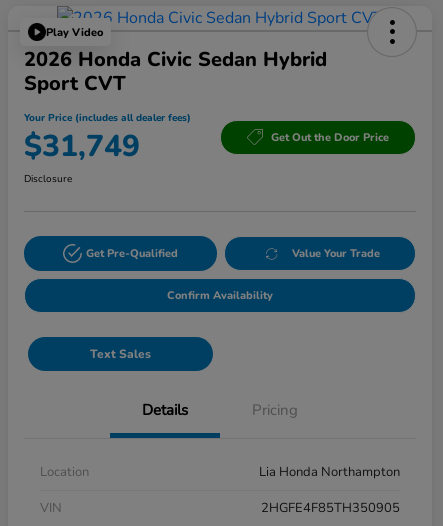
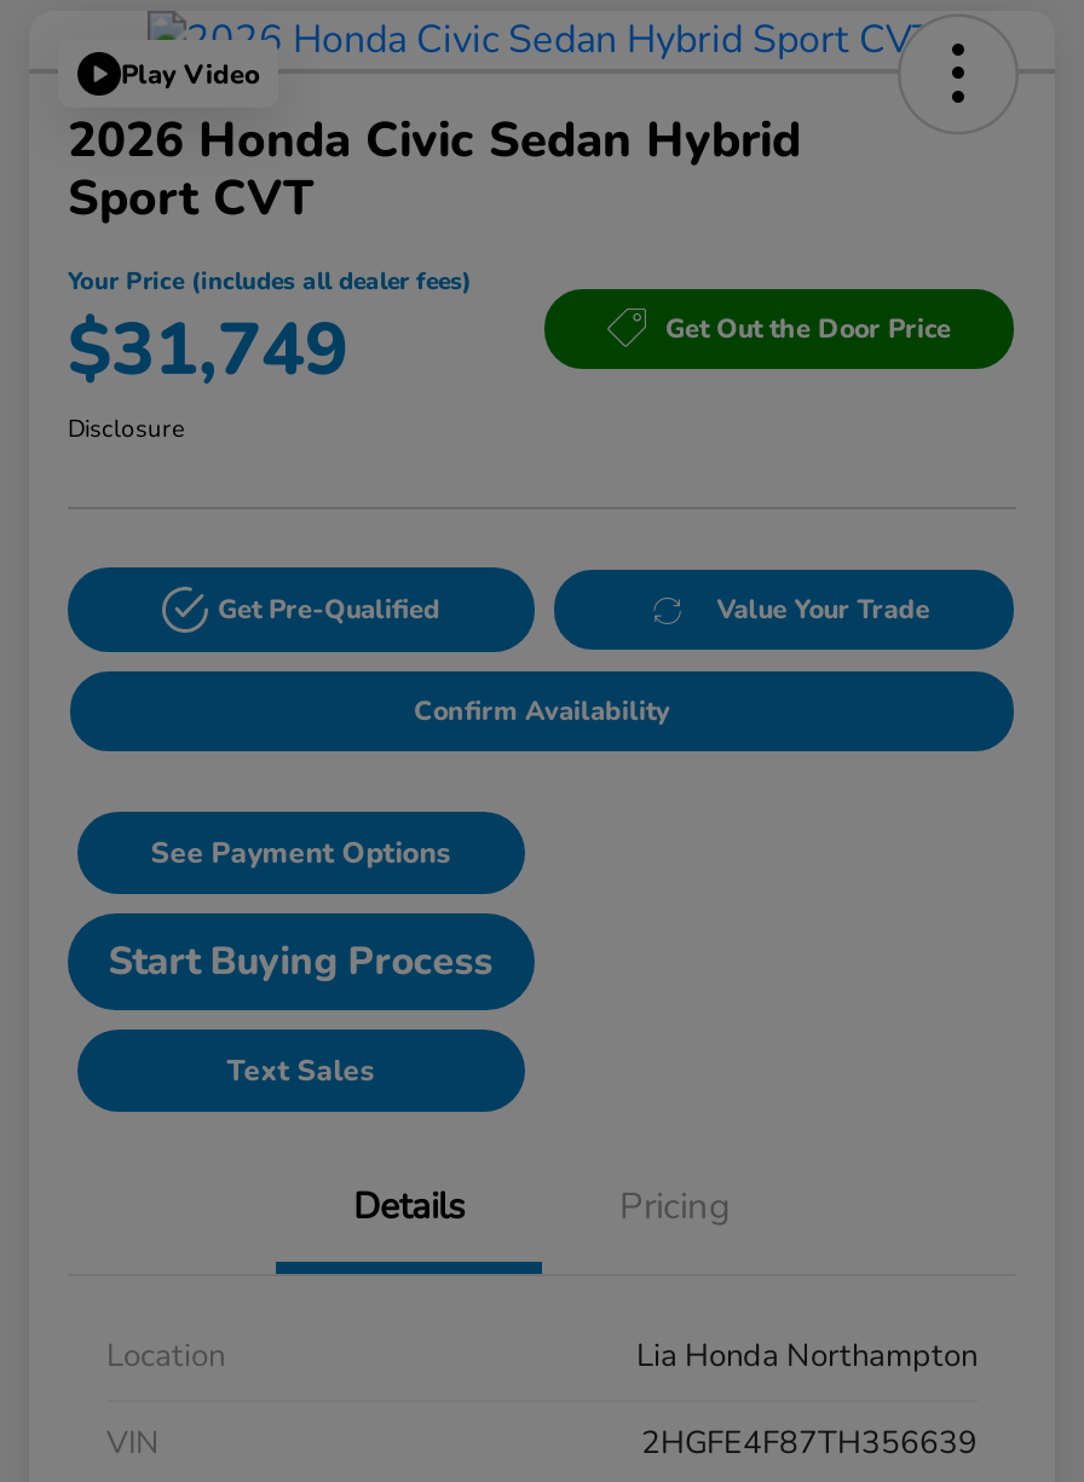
+ See Payment Options
+ Start Buying Process

- 2HGFE4F85TH350905
+ 2HGFE4F87TH356639
